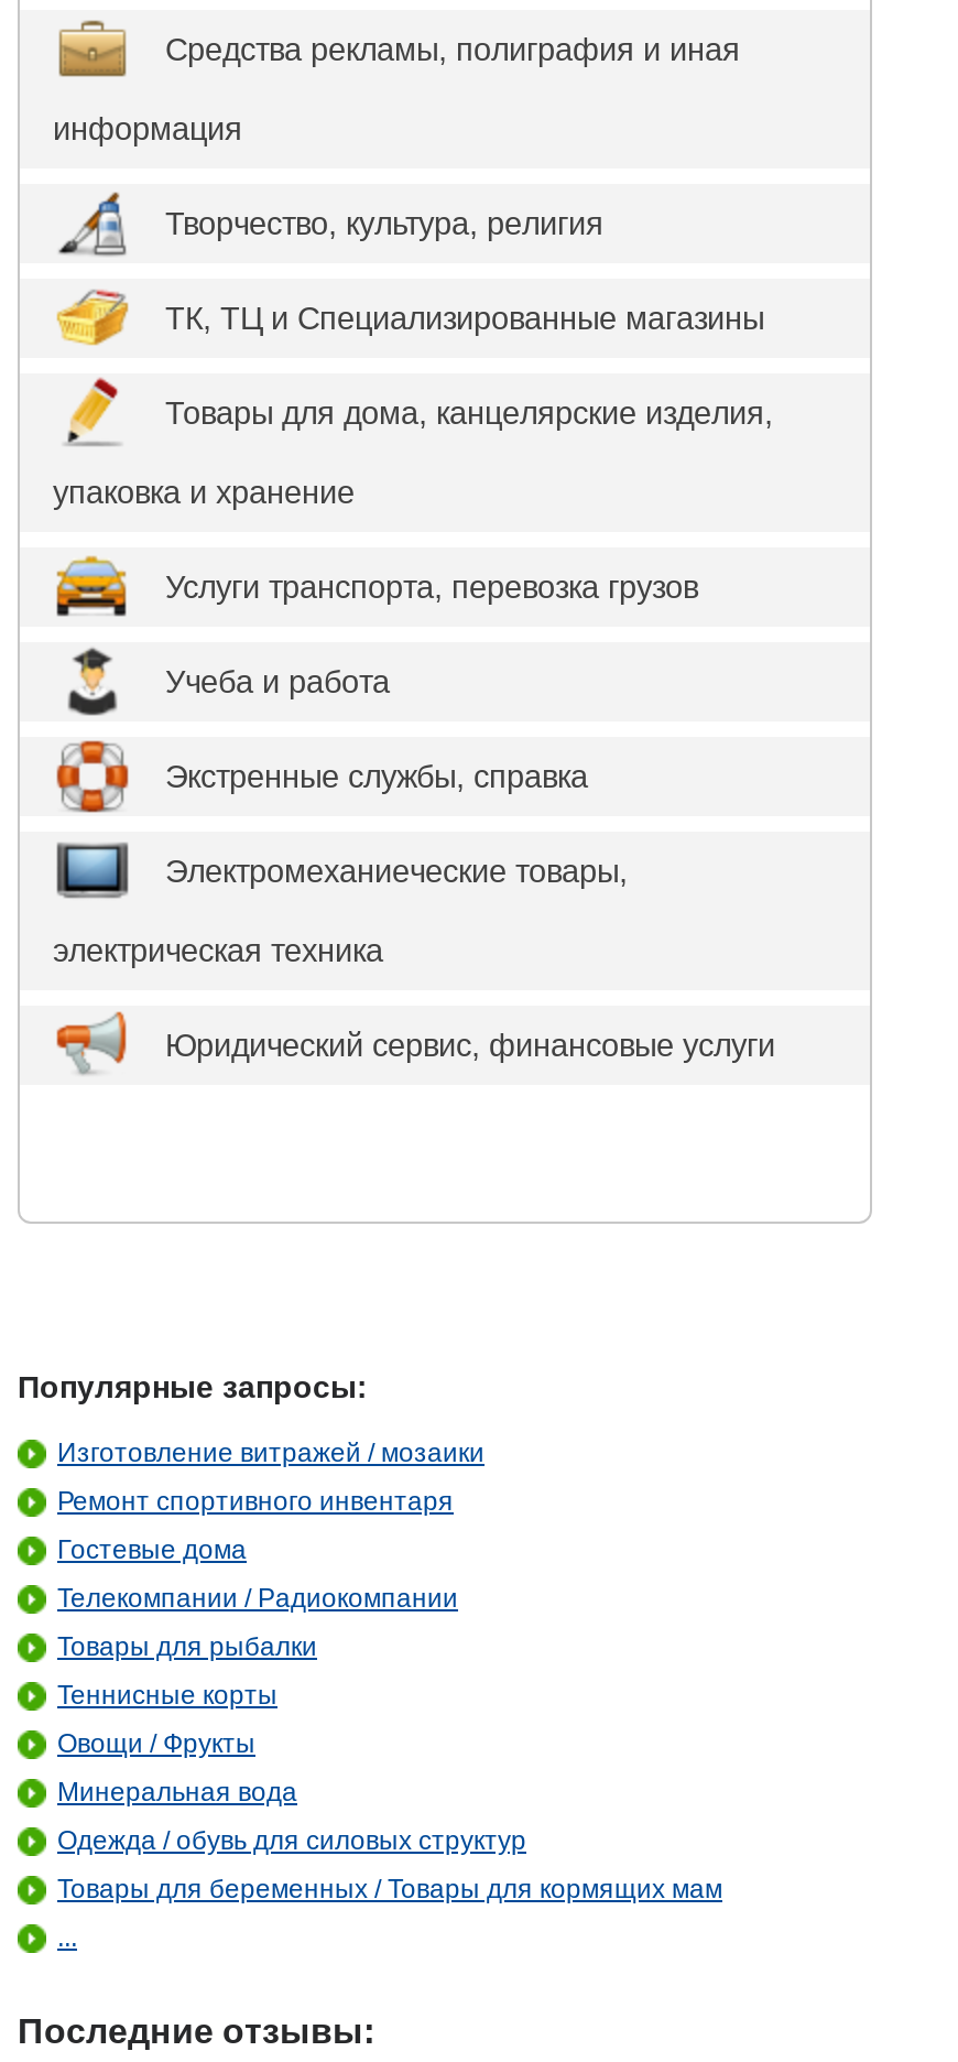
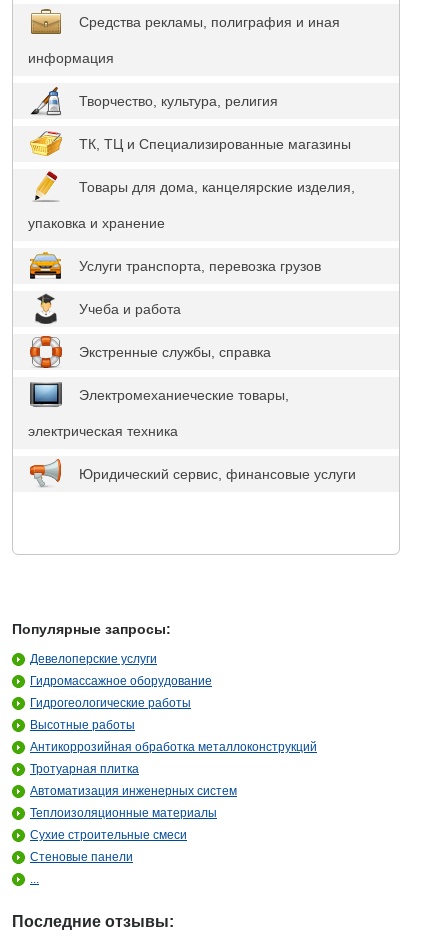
- Изготовление витражей / мозаики
+ Девелоперские услуги

- Ремонт спортивного инвентаря
+ Гидромассажное оборудование

- Гостевые дома
+ Гидрогеологические работы

- Телекомпании / Радиокомпании
+ Высотные работы

- Товары для рыбалки
+ Антикоррозийная обработка металлоконструкций

- Теннисные корты
+ Тротуарная плитка

- Овощи / Фрукты
+ Автоматизация инженерных систем

- Минеральная вода
+ Теплоизоляционные материалы

- Одежда / обувь для силовых структур
+ Сухие строительные смеси

- Товары для беременных / Товары для кормящих мам
+ Стеновые панели
